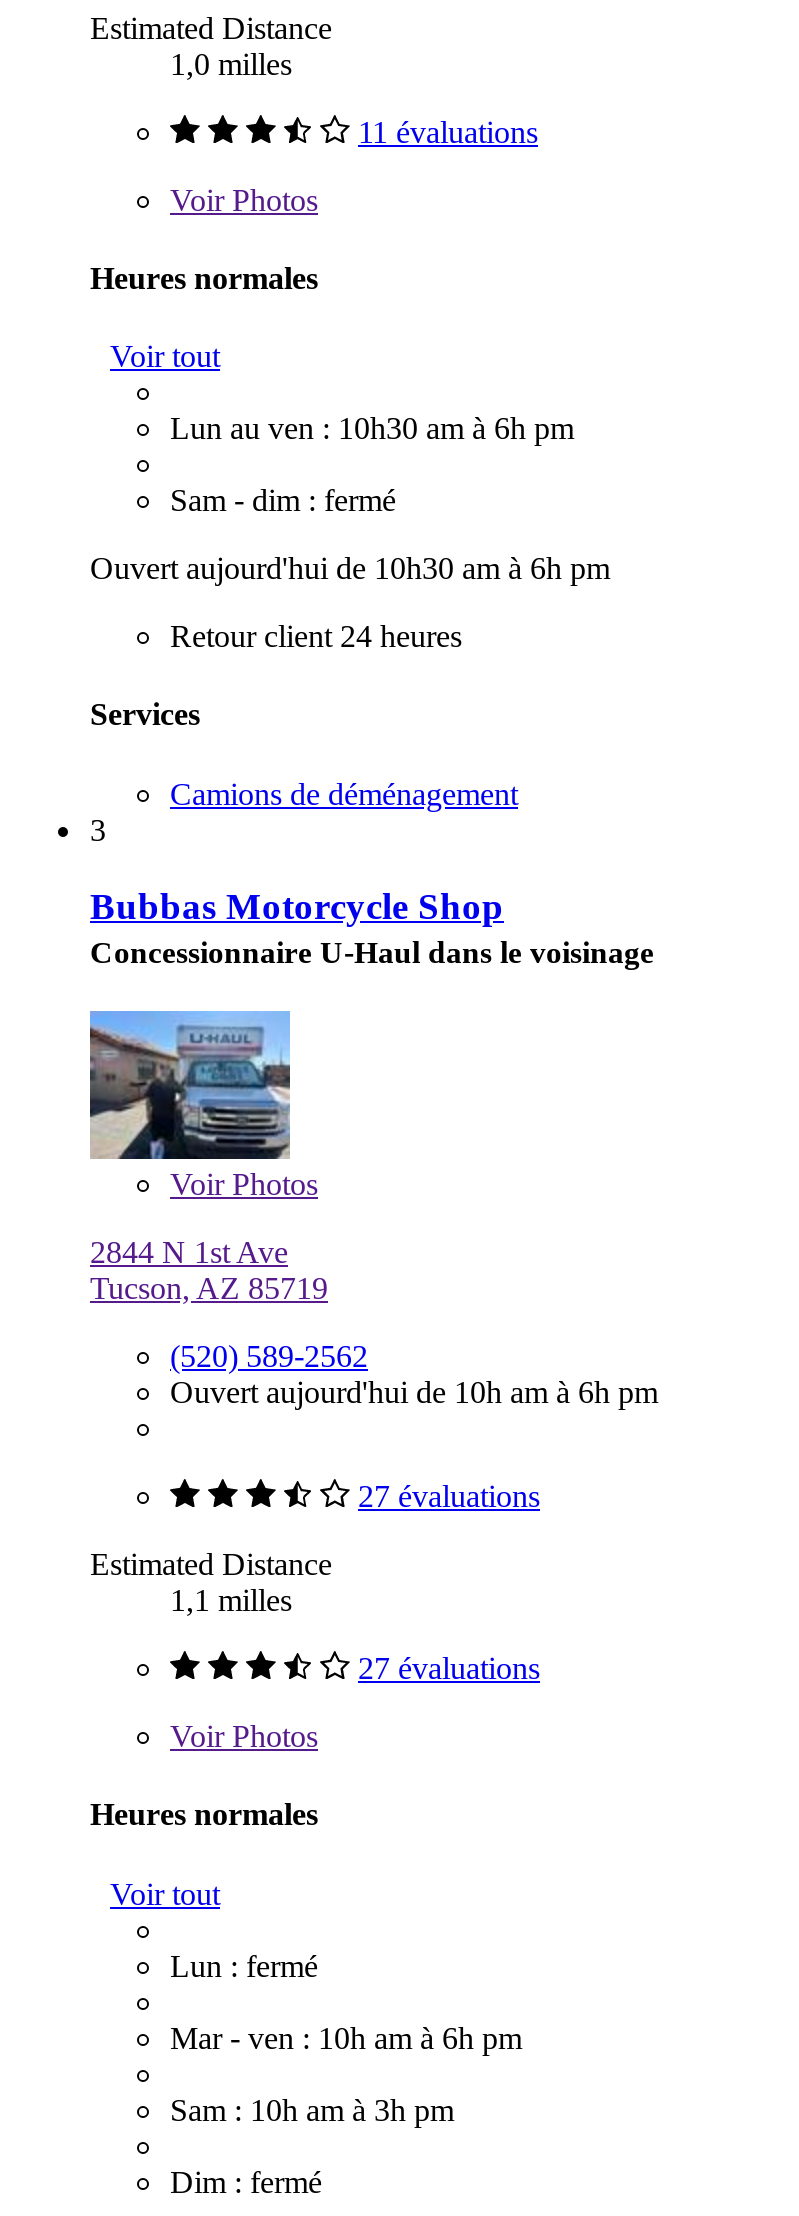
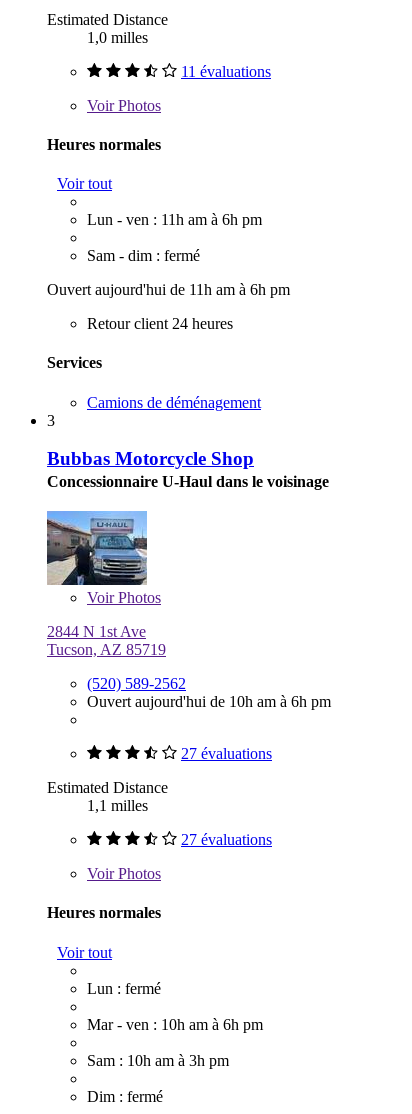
- Lun au ven : 10h30 am à 6h pm
+ Lun - ven : 11h am à 6h pm

- Ouvert aujourd'hui de 10h30 am à 6h pm
+ Ouvert aujourd'hui de 11h am à 6h pm
